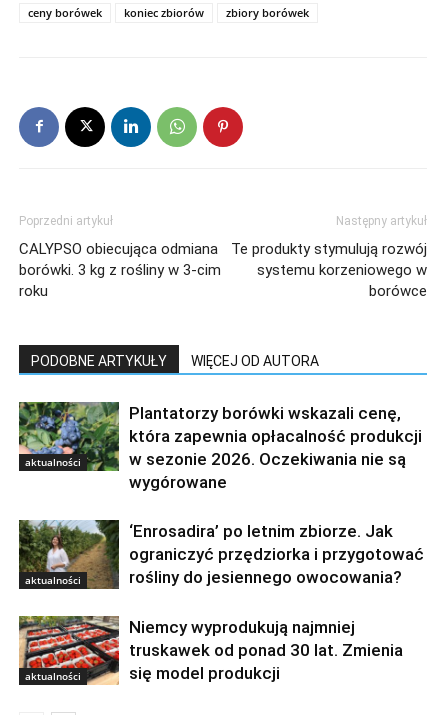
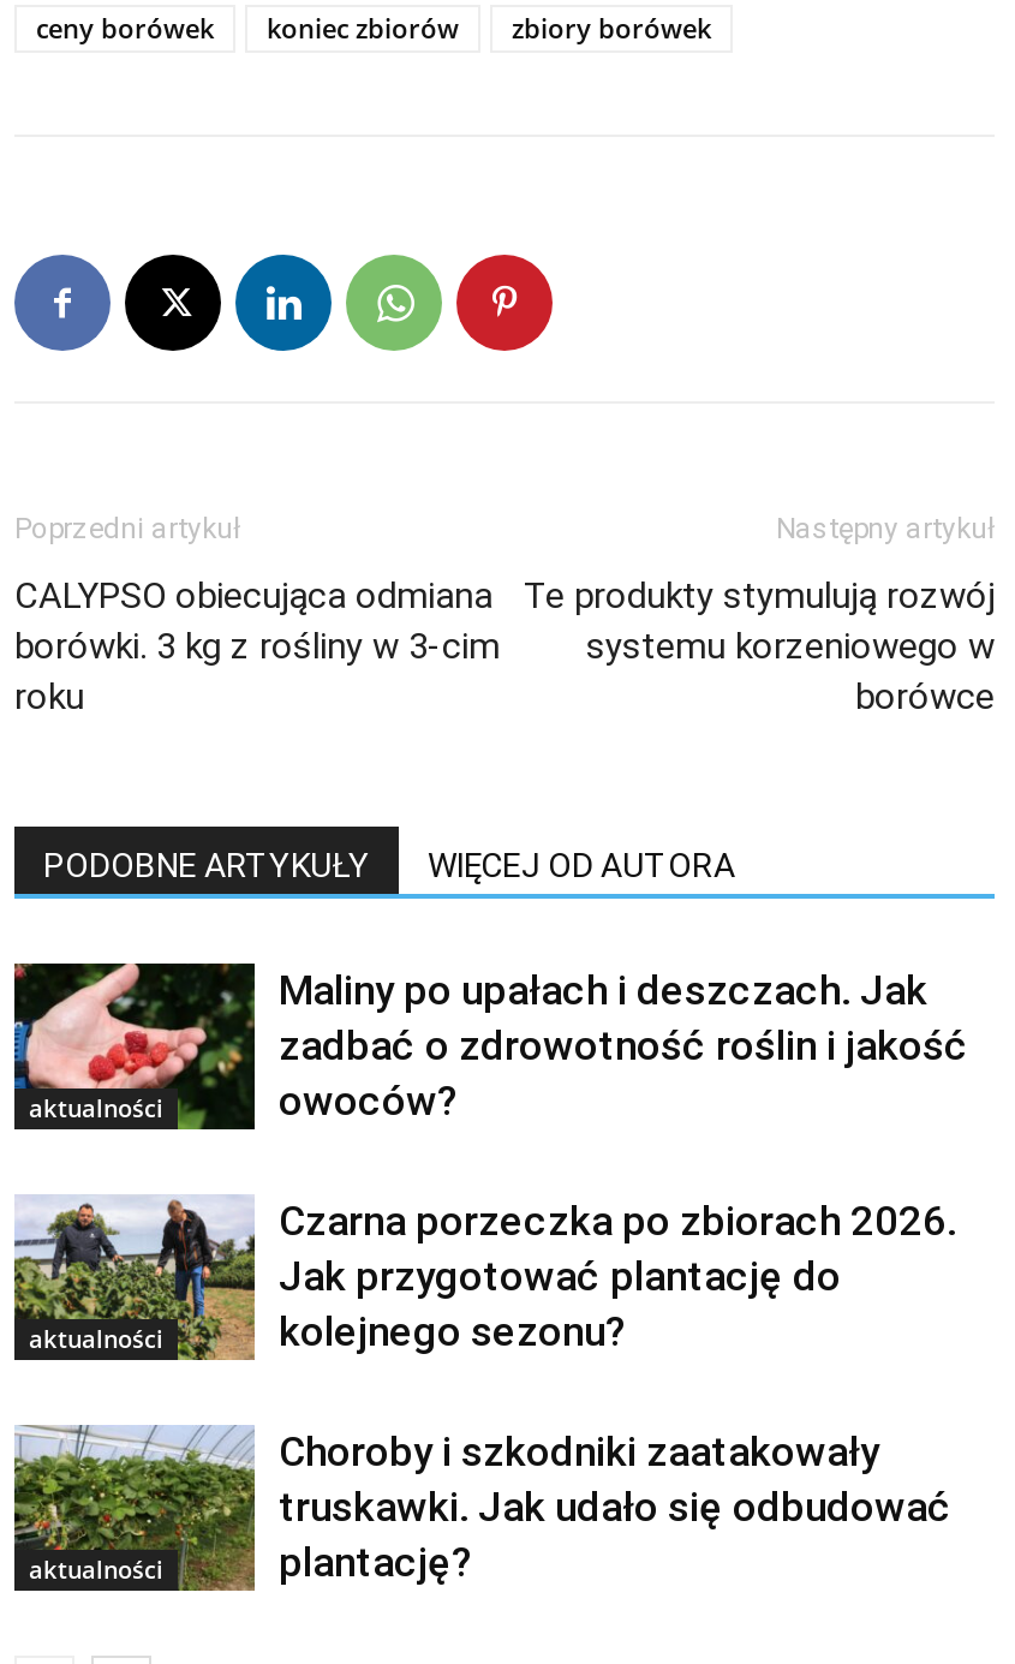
- [image]
- Plantatorzy borówki wskazali cenę,
- która zapewnia opłacalność produkcji
- w sezonie 2026. Oczekiwania nie są
- wygórowane
+ [image]
+ Maliny po upałach i deszczach. Jak
+ zadbać o zdrowotność roślin i jakość
+ owoców?

- [image]
- ‘Enrosadira’ po letnim zbiorze. Jak
- ograniczyć przędziorka i przygotować
- rośliny do jesiennego owocowania?
+ [image]
+ Czarna porzeczka po zbiorach 2026.
+ Jak przygotować plantację do
+ kolejnego sezonu?

- [image]
- Niemcy wyprodukują najmniej
- truskawek od ponad 30 lat. Zmienia
- się model produkcji
+ [image]
+ Choroby i szkodniki zaatakowały
+ truskawki. Jak udało się odbudować
+ plantację?
